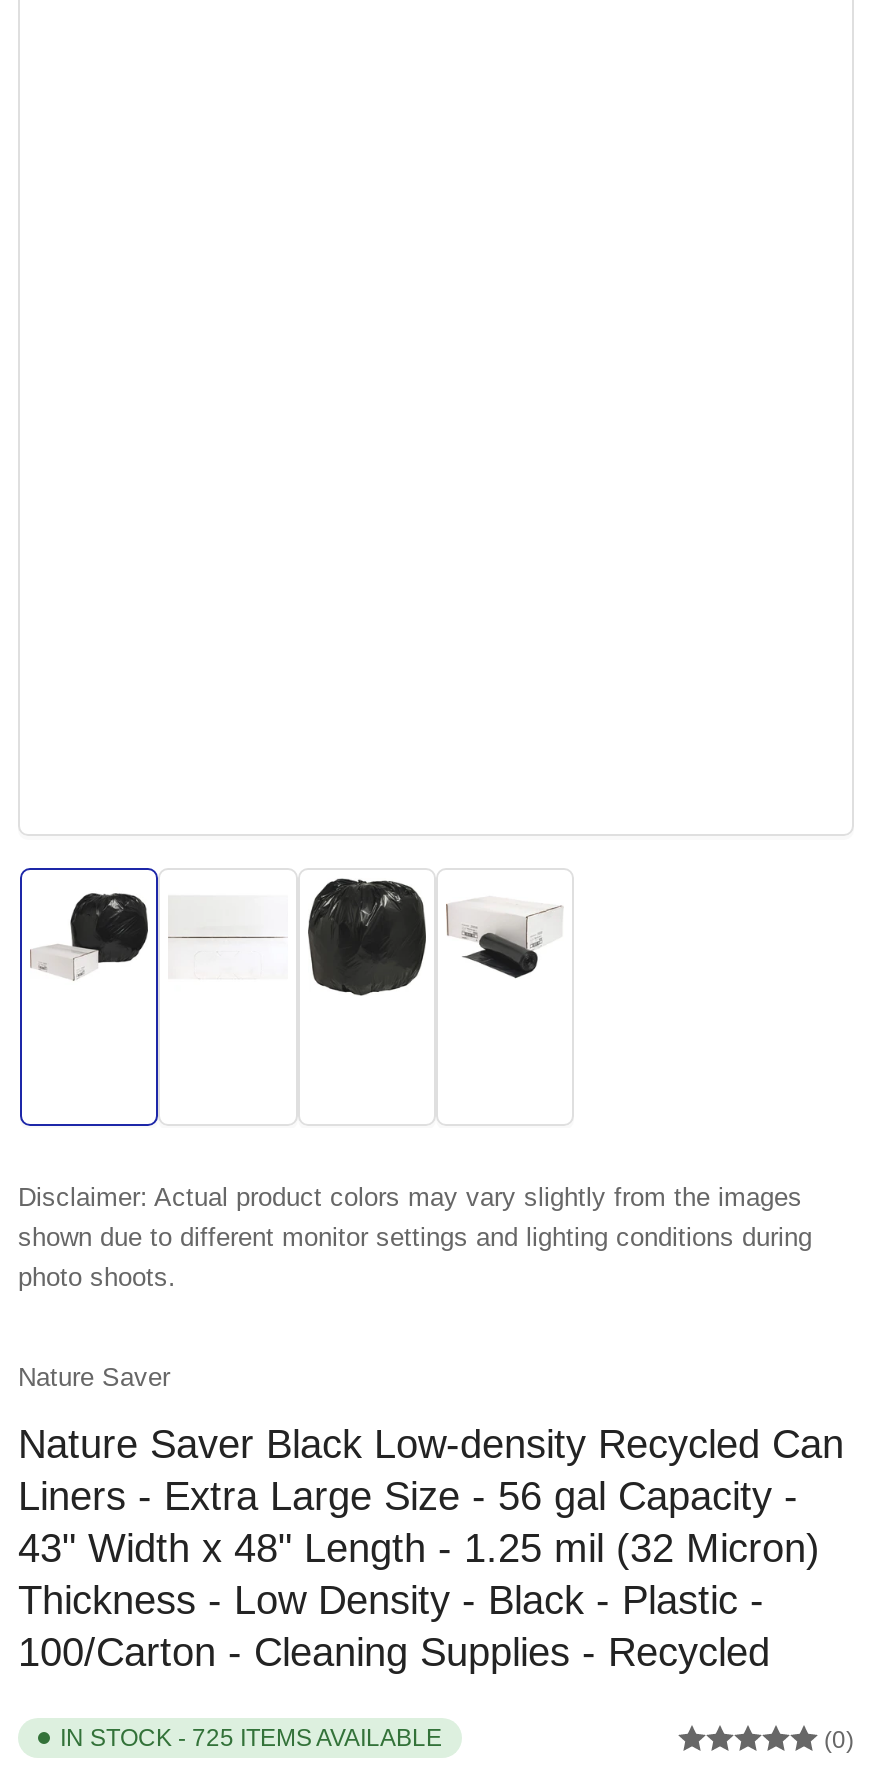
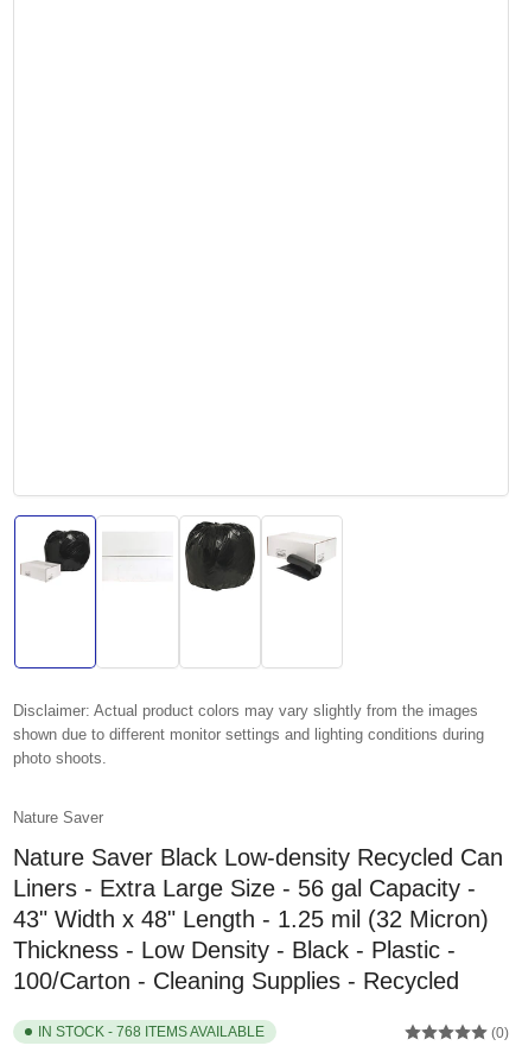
- IN STOCK - 725 ITEMS AVAILABLE
+ IN STOCK - 768 ITEMS AVAILABLE
